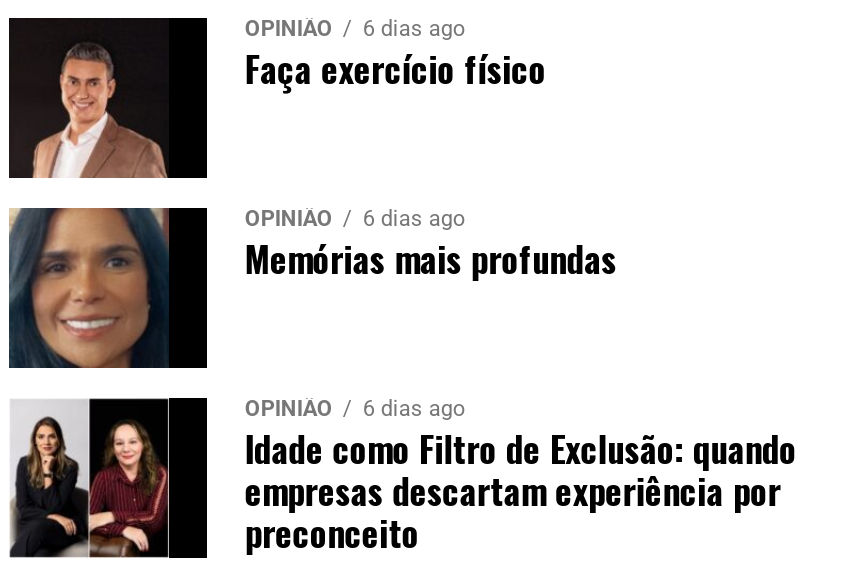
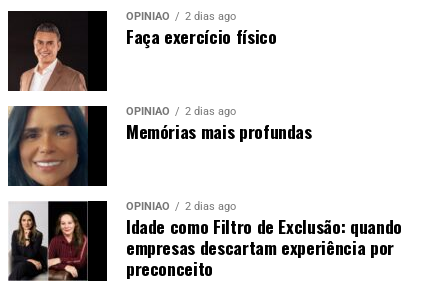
- OPINIÃO 6 dias ago
+ OPINIÃO 2 dias ago

- OPINIÃO 6 dias ago
+ OPINIÃO 2 dias ago

- OPINIÃO 6 dias ago
+ OPINIÃO 2 dias ago
